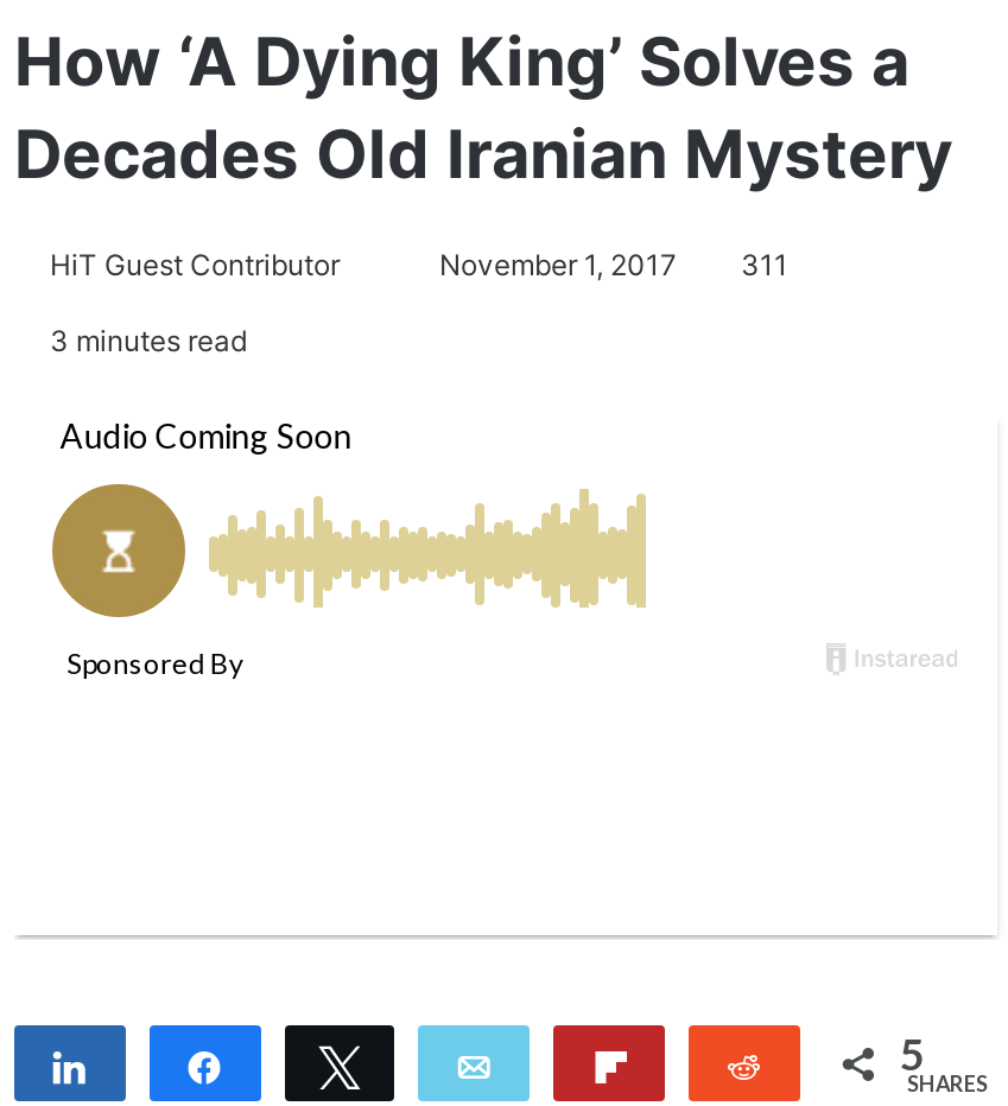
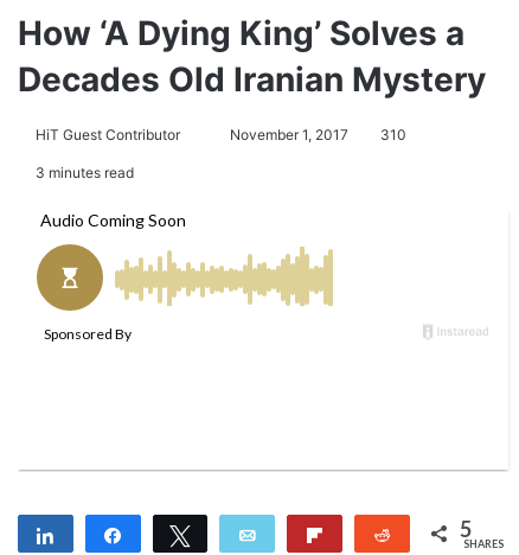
- 311
+ 310
